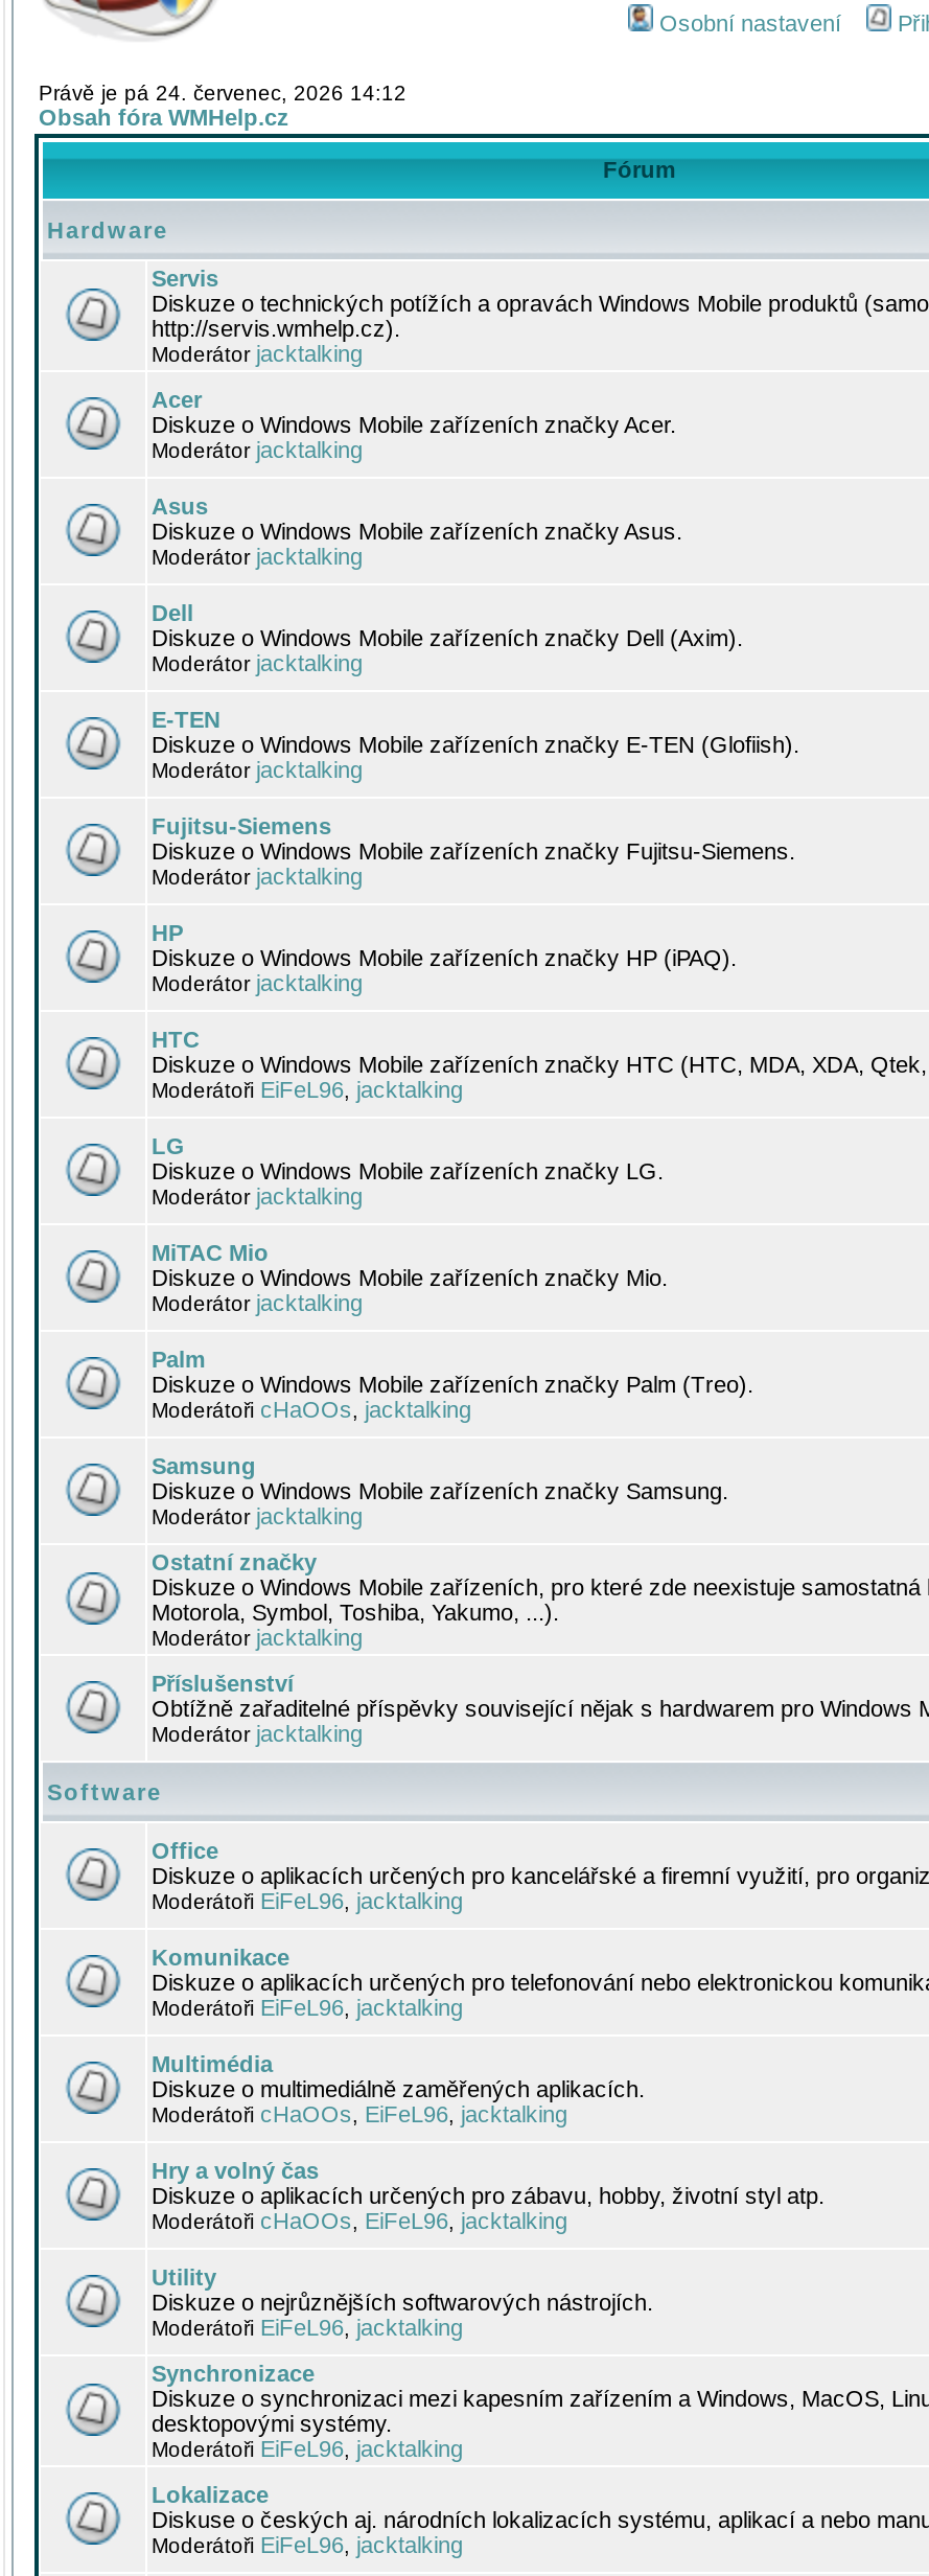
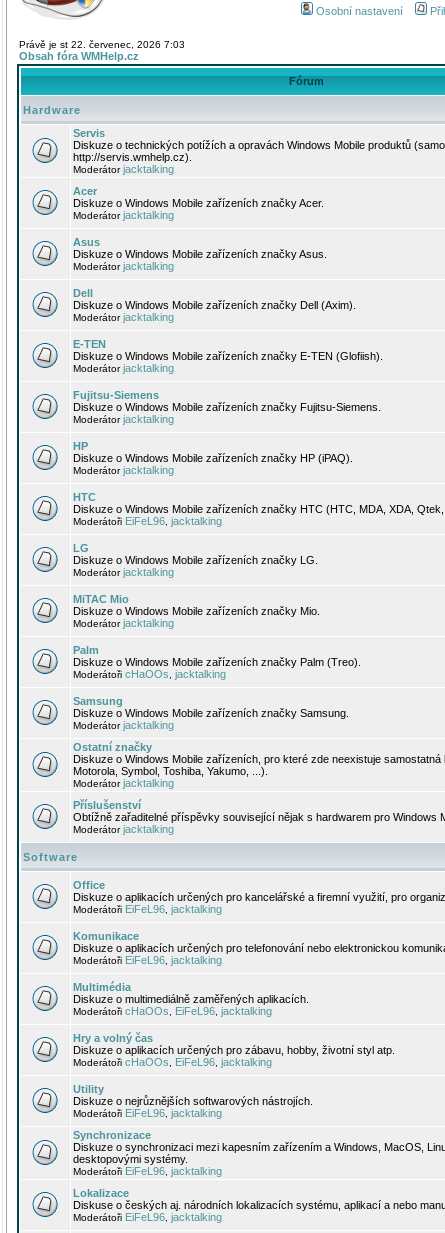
- Právě je pá 24. červenec, 2026 14:12
+ Právě je st 22. červenec, 2026 7:03
